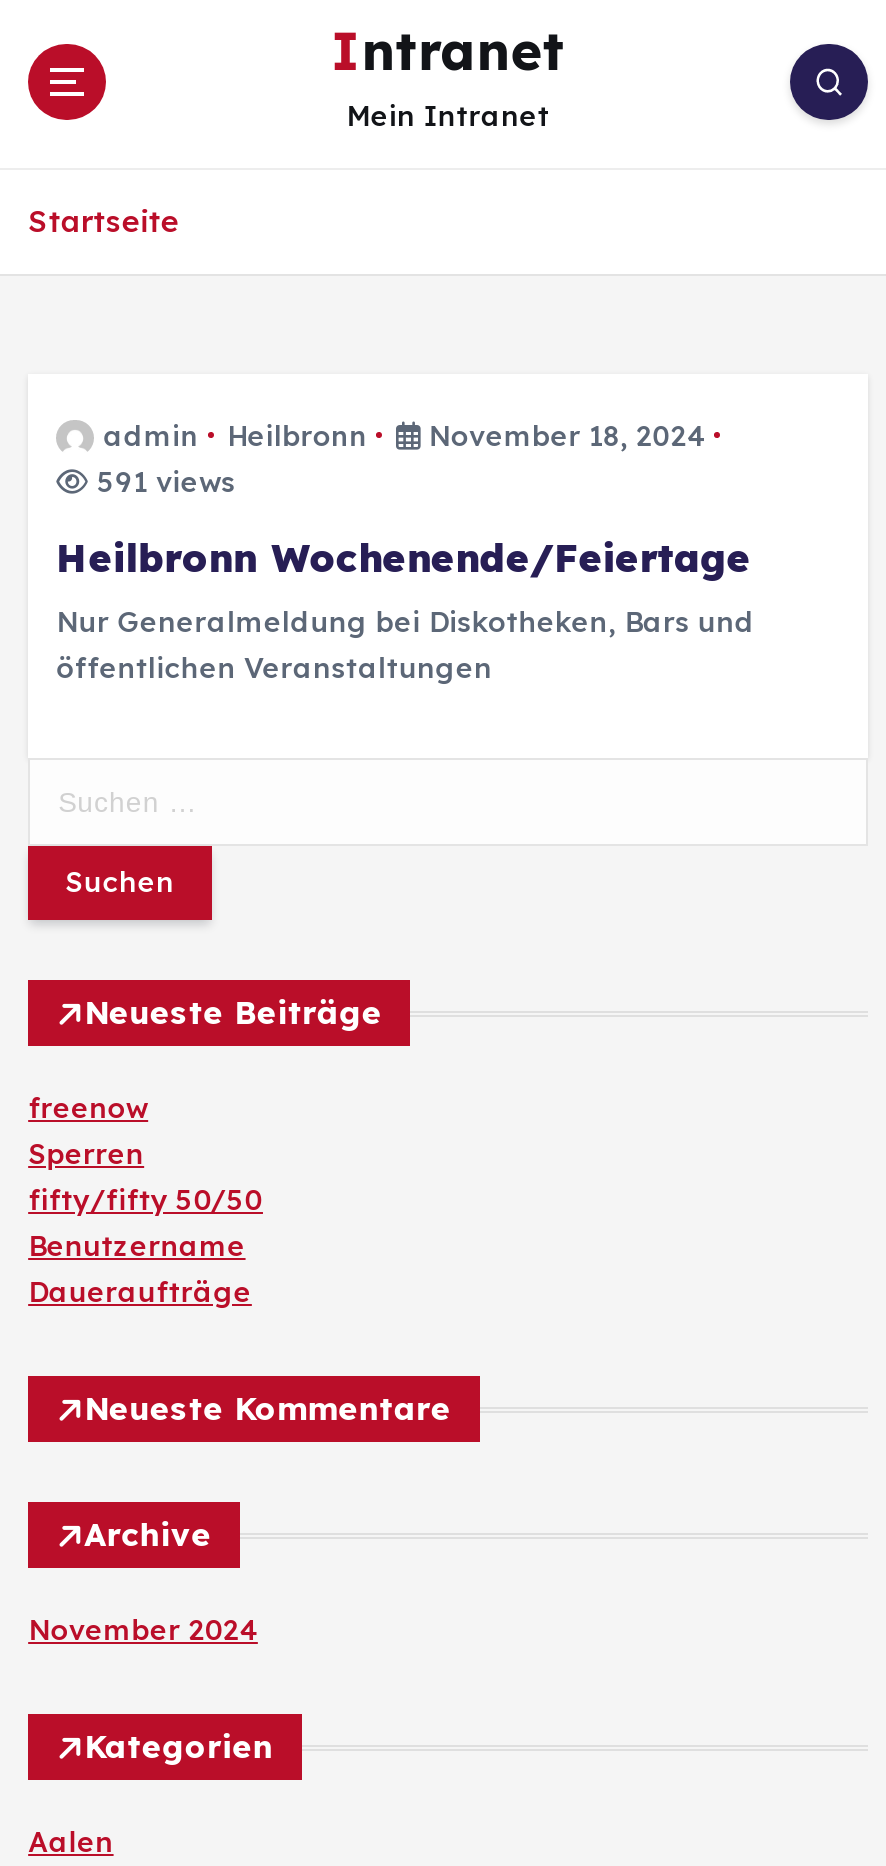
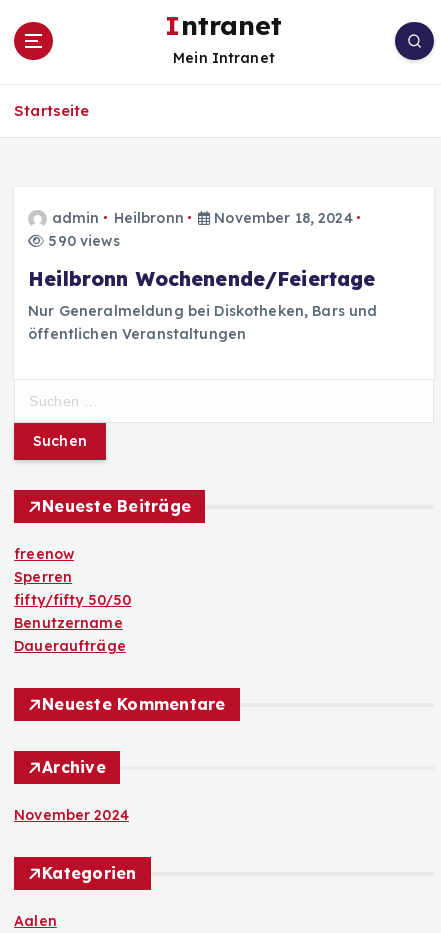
- 591 views
+ 590 views
